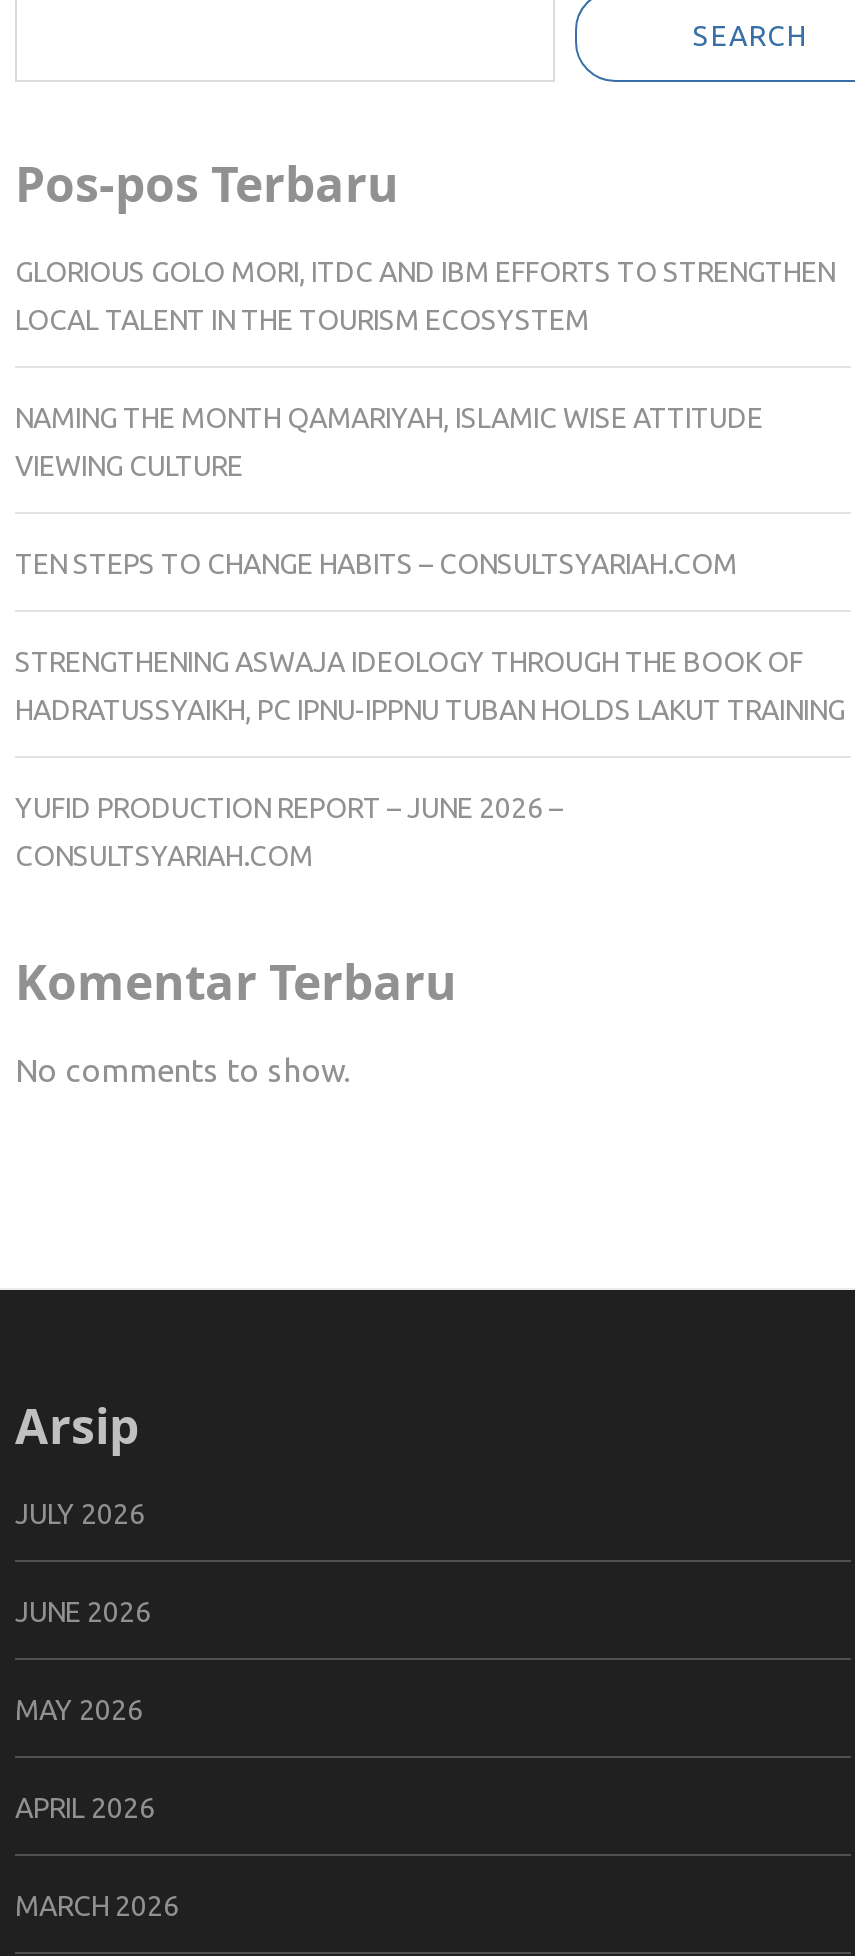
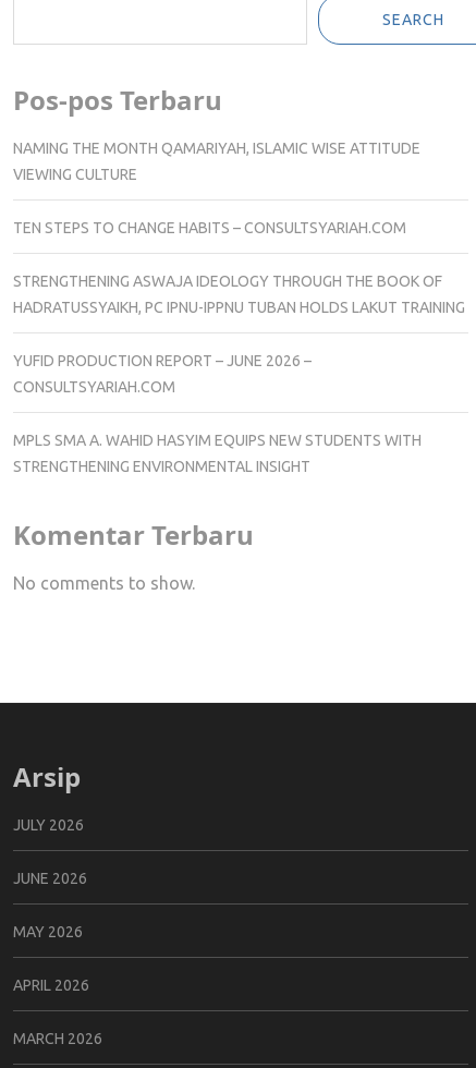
- GLORIOUS GOLO MORI, ITDC AND IBM EFFORTS TO STRENGTHEN
- LOCAL TALENT IN THE TOURISM ECOSYSTEM

moved up: NAMING THE MONTH QAMARIYAH, ISLAMIC WISE ATTITUDE | VIEWING CULTURE | TEN STEPS TO CHANGE HABITS – CONSULTSYARIAH.COM | STRENGTHENING ASWAJA IDEOLOGY THROUGH THE BOOK OF | HADRATUSSYAIKH, PC IPNU-IPPNU TUBAN HOLDS LAKUT TRAINING | YUFID PRODUCTION REPORT – JUNE 2026 – | CONSULTSYARIAH.COM

+ MPLS SMA A. WAHID HASYIM EQUIPS NEW STUDENTS WITH
+ STRENGTHENING ENVIRONMENTAL INSIGHT
